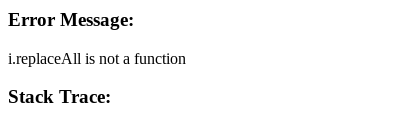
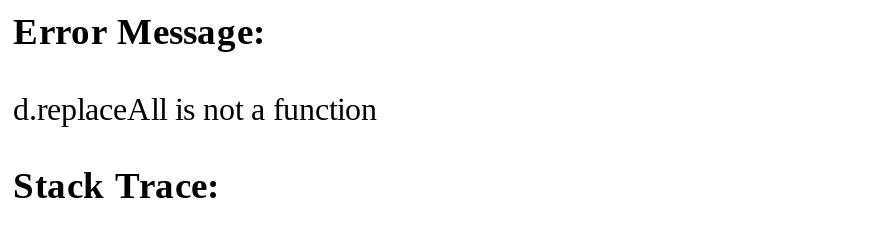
- i.replaceAll is not a function
+ d.replaceAll is not a function
